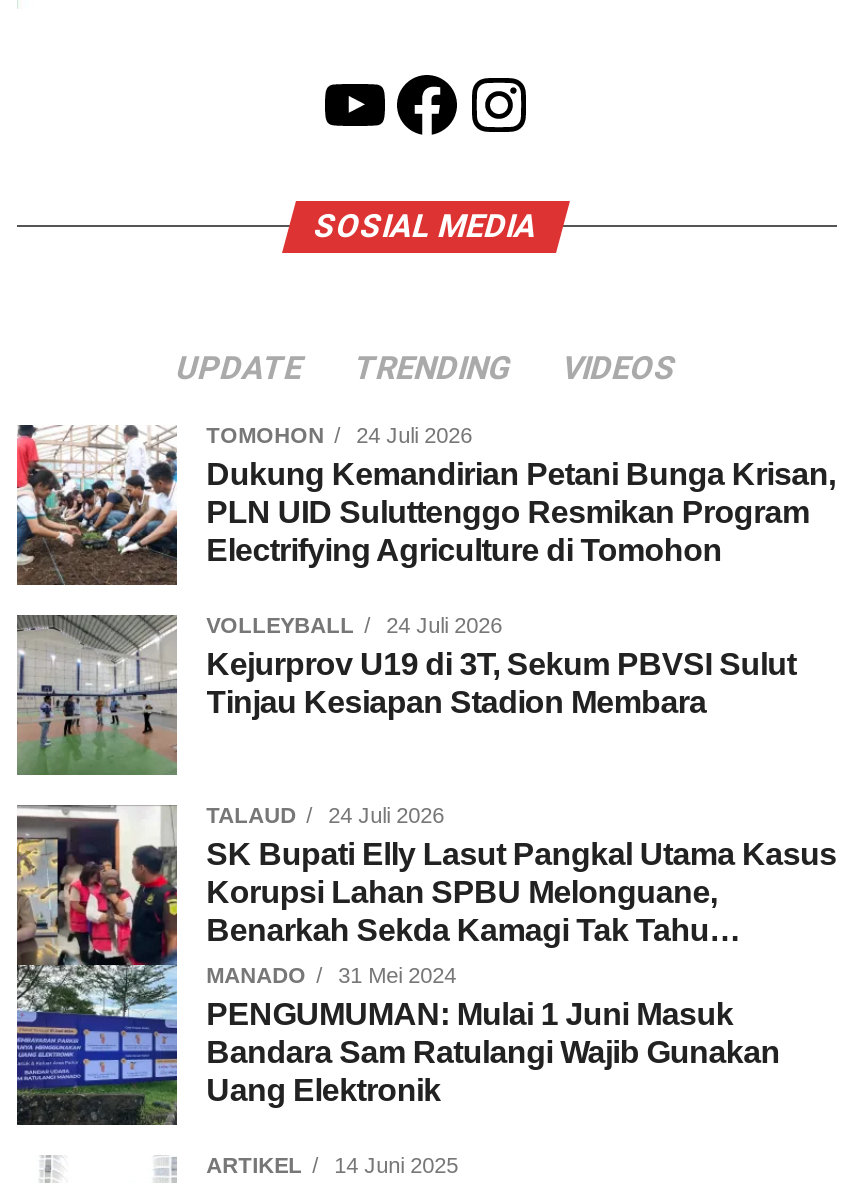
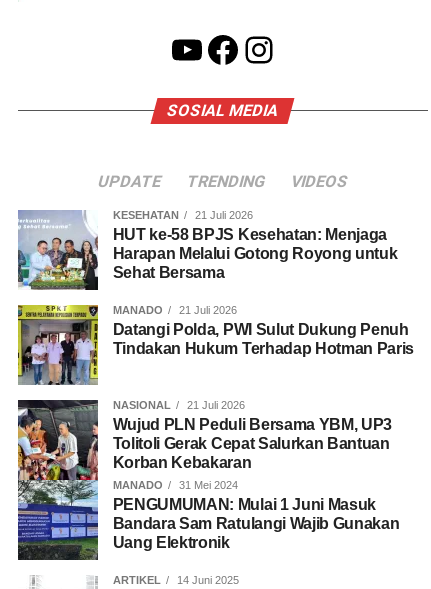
- [image]
- TOMOHON
- 24 Juli 2026
- Dukung Kemandirian Petani Bunga Krisan,
- PLN UID Suluttenggo Resmikan Program
- Electrifying Agriculture di Tomohon
+ [image]
+ KESEHATAN
+ 21 Juli 2026
+ HUT ke-58 BPJS Kesehatan: Menjaga
+ Harapan Melalui Gotong Royong untuk
+ Sehat Bersama

- [image]
- VOLLEYBALL
- 24 Juli 2026
- Kejurprov U19 di 3T, Sekum PBVSI Sulut
- Tinjau Kesiapan Stadion Membara
+ [image]
+ MANADO
+ 21 Juli 2026
+ Datangi Polda, PWI Sulut Dukung Penuh
+ Tindakan Hukum Terhadap Hotman Paris

- [image]
- TALAUD
- 24 Juli 2026
- SK Bupati Elly Lasut Pangkal Utama Kasus
- Korupsi Lahan SPBU Melonguane,
- Benarkah Sekda Kamagi Tak Tahu…
+ [image]
+ NASIONAL
+ 21 Juli 2026
+ Wujud PLN Peduli Bersama YBM, UP3
+ Tolitoli Gerak Cepat Salurkan Bantuan
+ Korban Kebakaran
